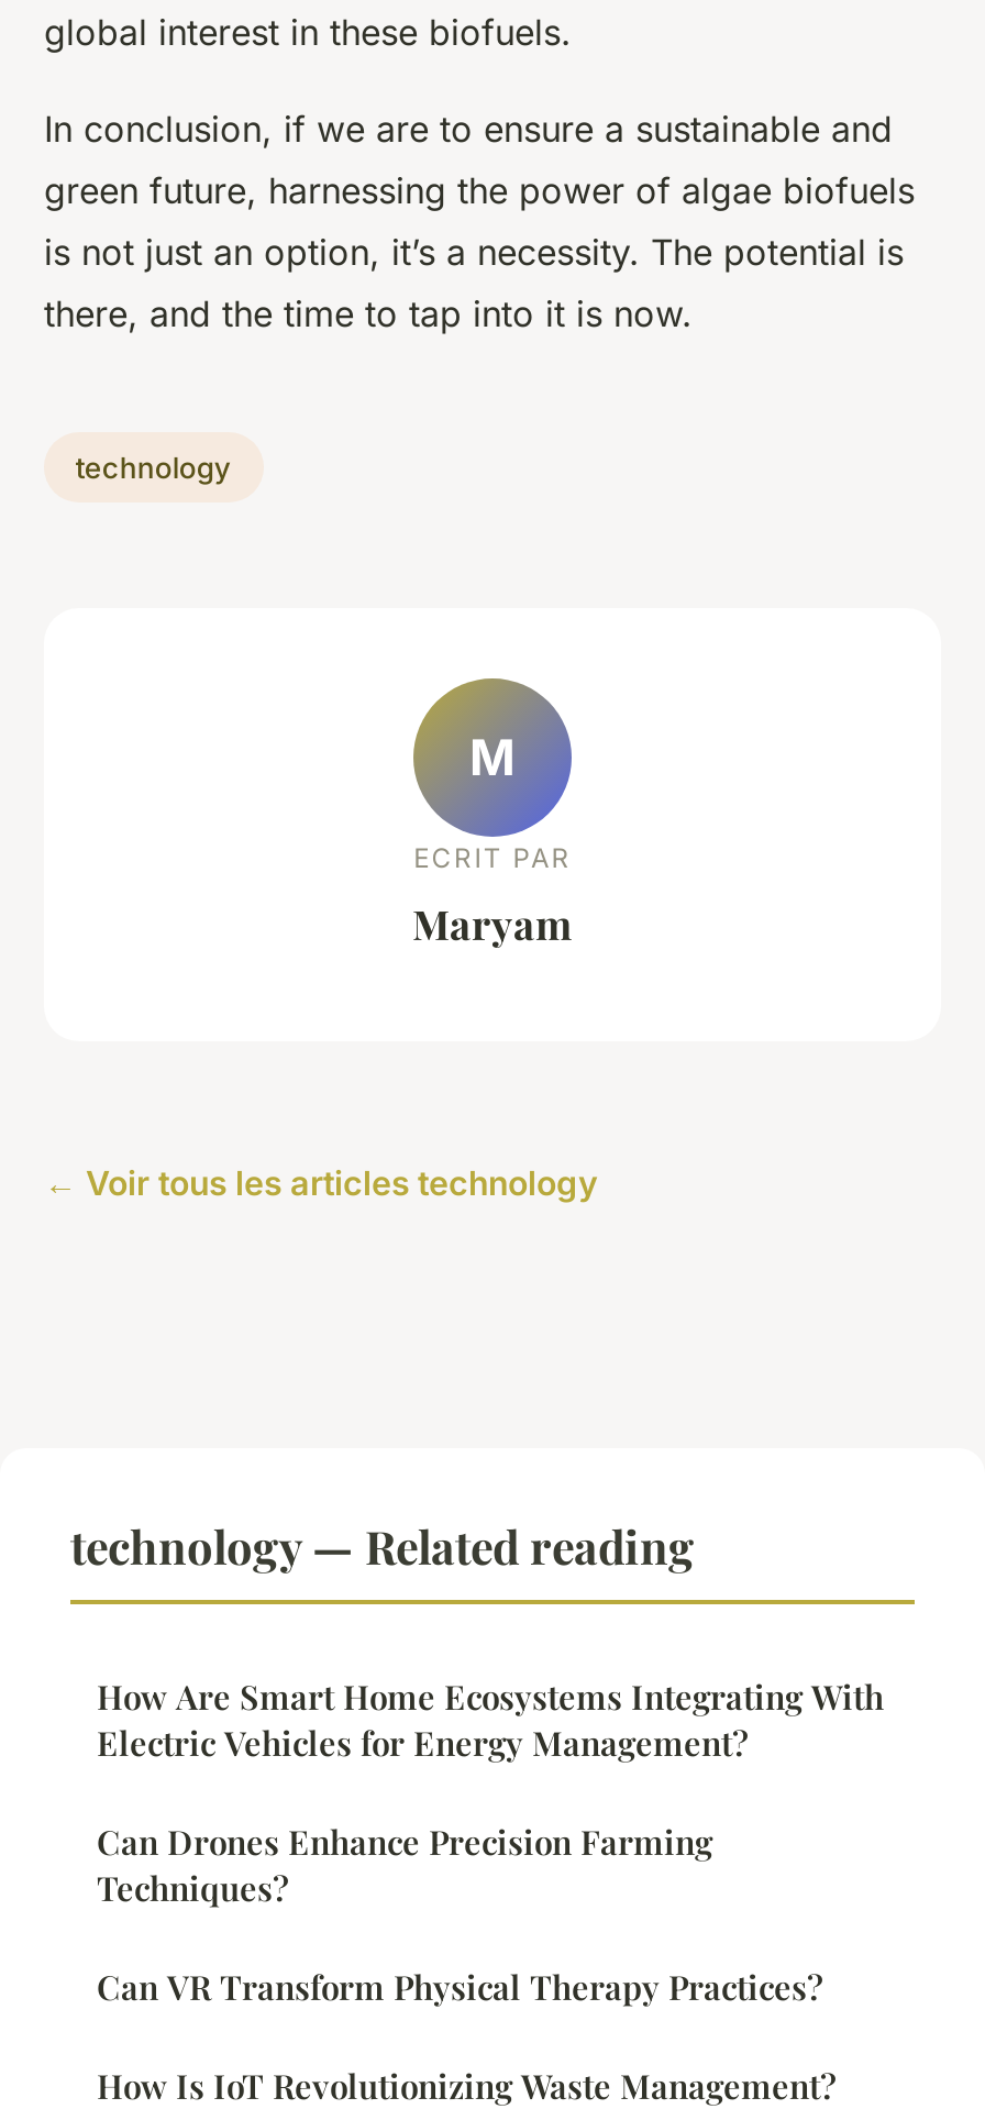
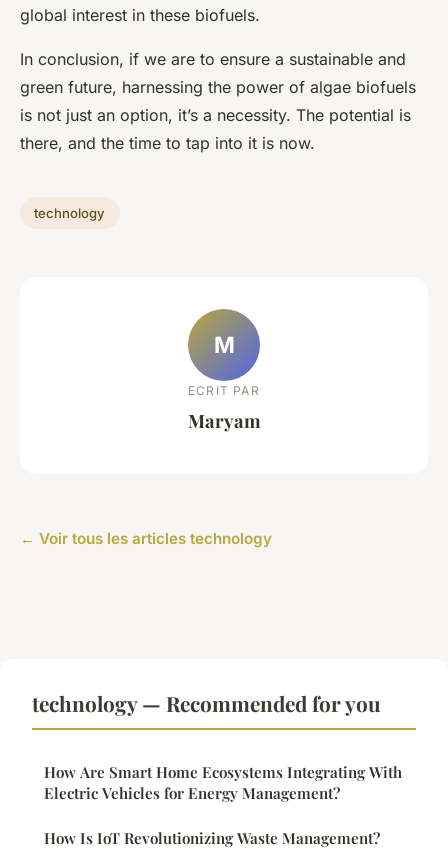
- technology — Related reading
+ technology — Recommended for you

- Can Drones Enhance Precision Farming
- Techniques?
- Can VR Transform Physical Therapy Practices?
